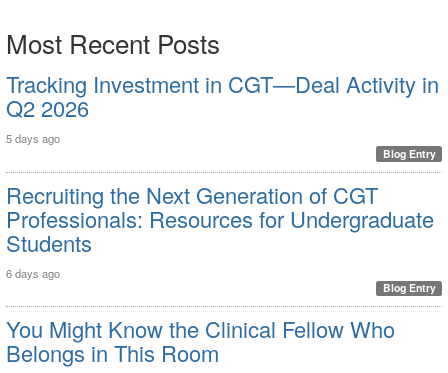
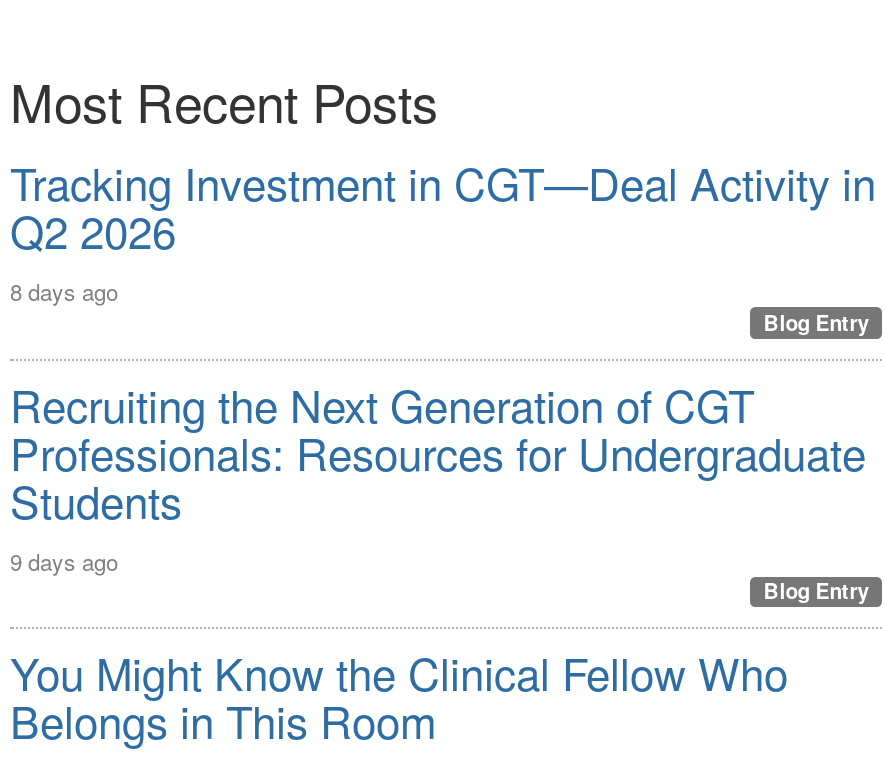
- 5 days ago
+ 8 days ago

- 6 days ago
+ 9 days ago
